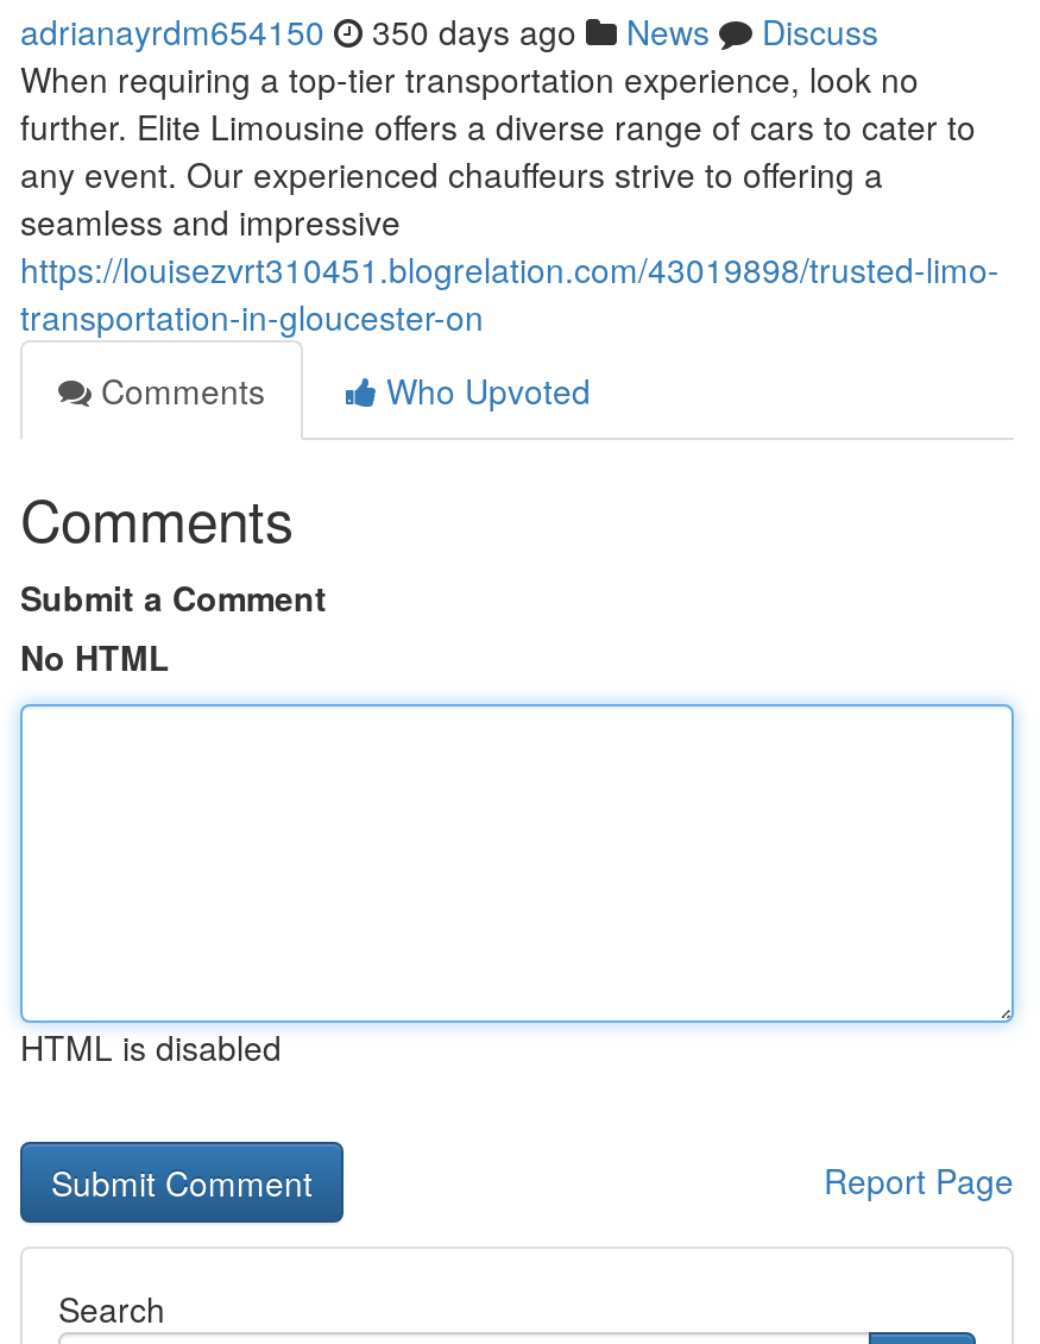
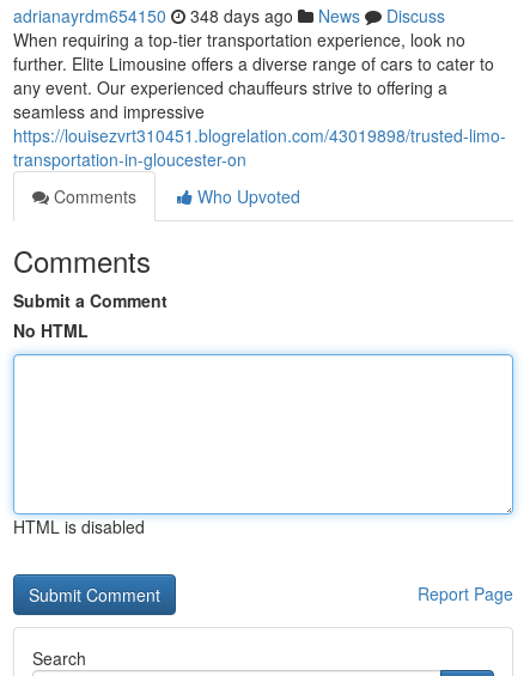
- adrianayrdm654150 350 days ago News Discuss
+ adrianayrdm654150 348 days ago News Discuss
